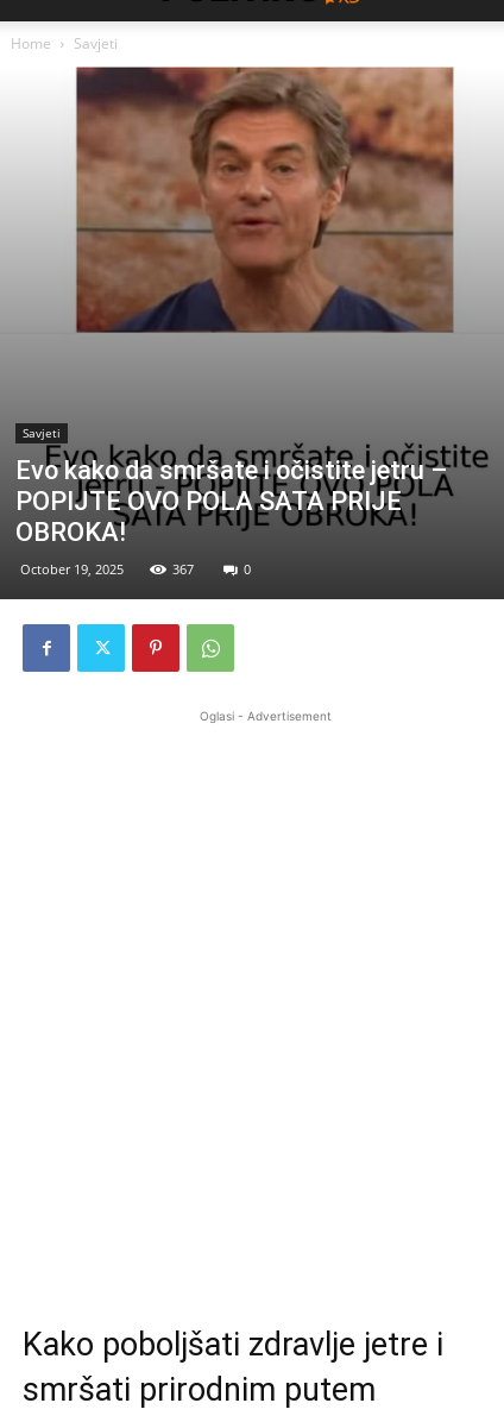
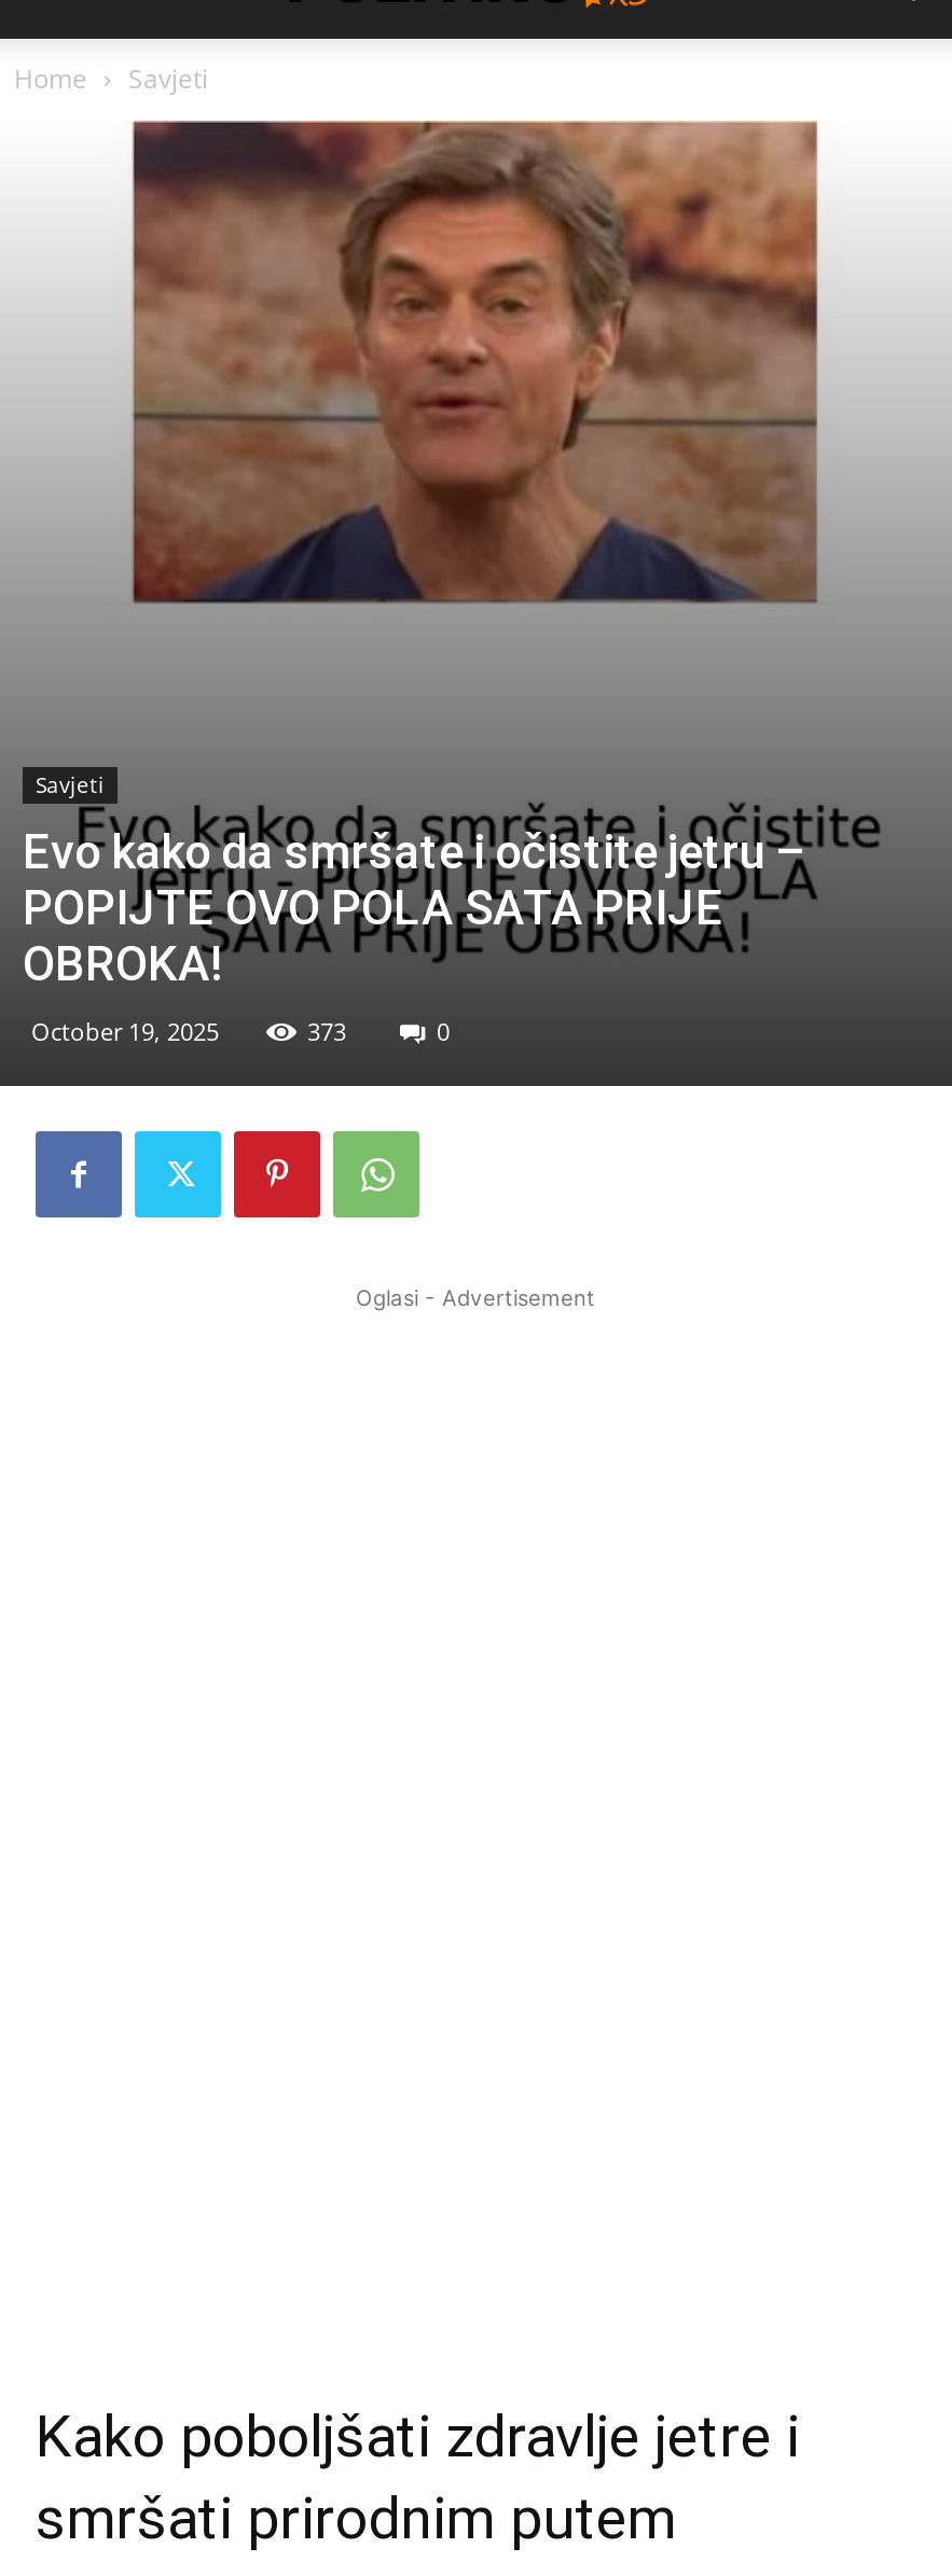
- 367
+ 373
